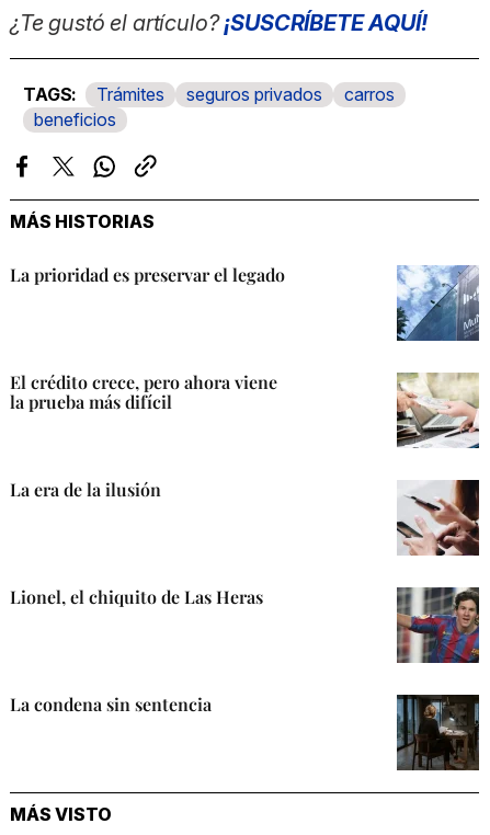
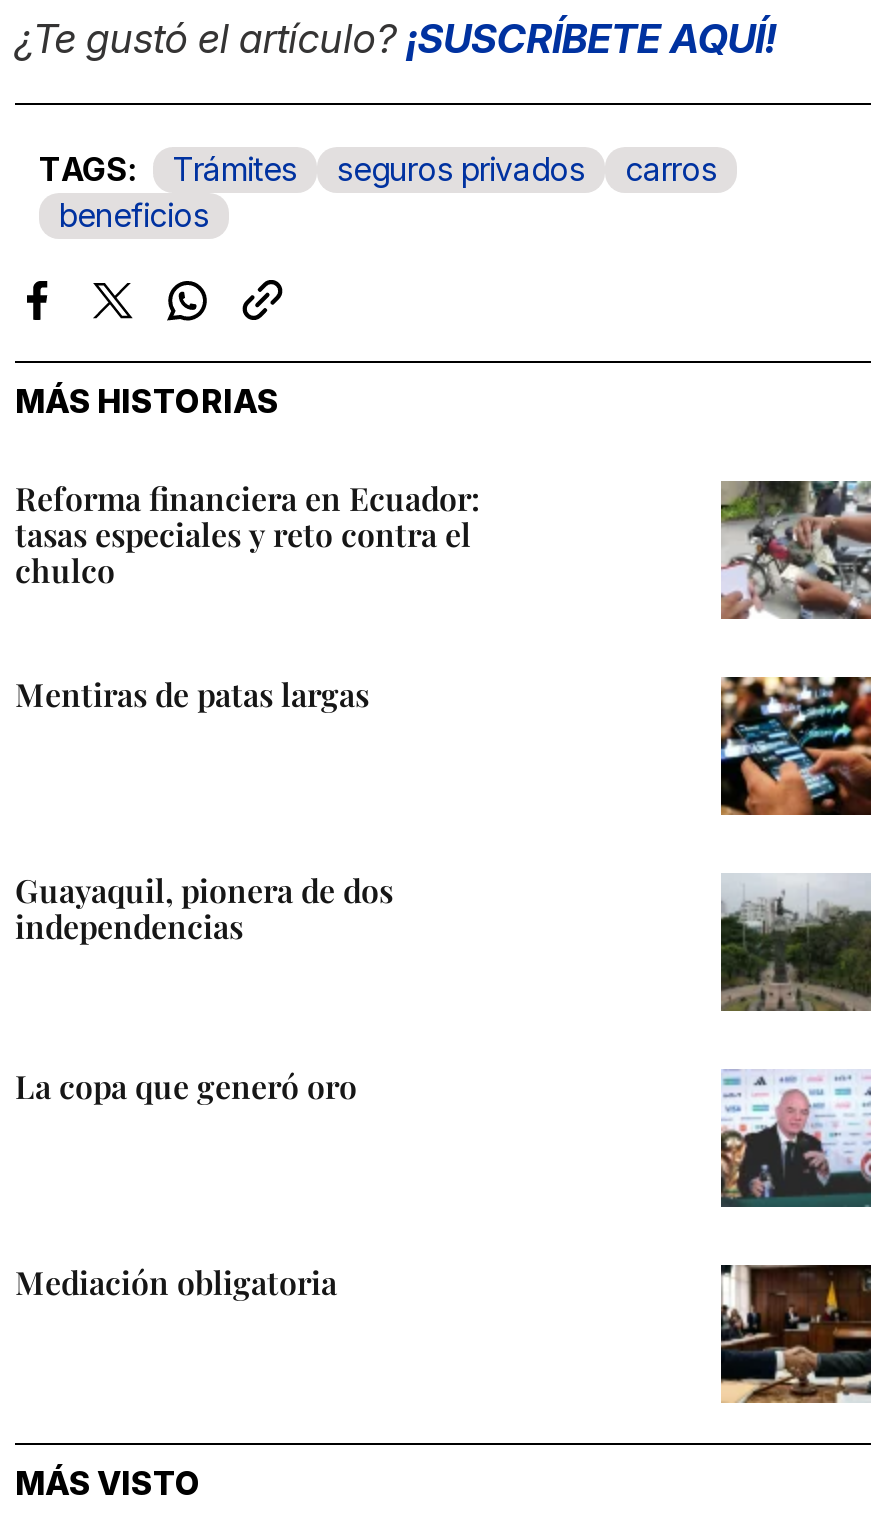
- La prioridad es preservar el legado
+ Reforma financiera en Ecuador:
+ tasas especiales y reto contra el
+ chulco

- [image]
+ [image]

- El crédito crece, pero ahora viene
- la prueba más difícil
+ Mentiras de patas largas

- [image]
+ [image]

- La era de la ilusión
+ Guayaquil, pionera de dos
+ independencias

- [image]
+ [image]

- Lionel, el chiquito de Las Heras
+ La copa que generó oro

- [image]
+ [image]

- La condena sin sentencia
+ Mediación obligatoria

- [image]
+ [image]
